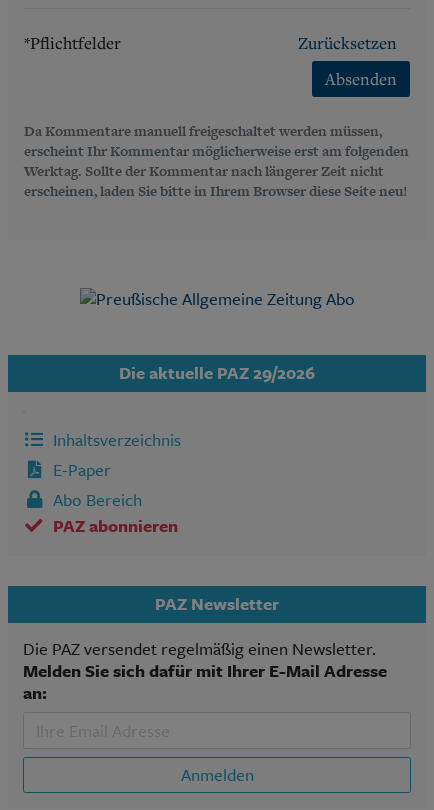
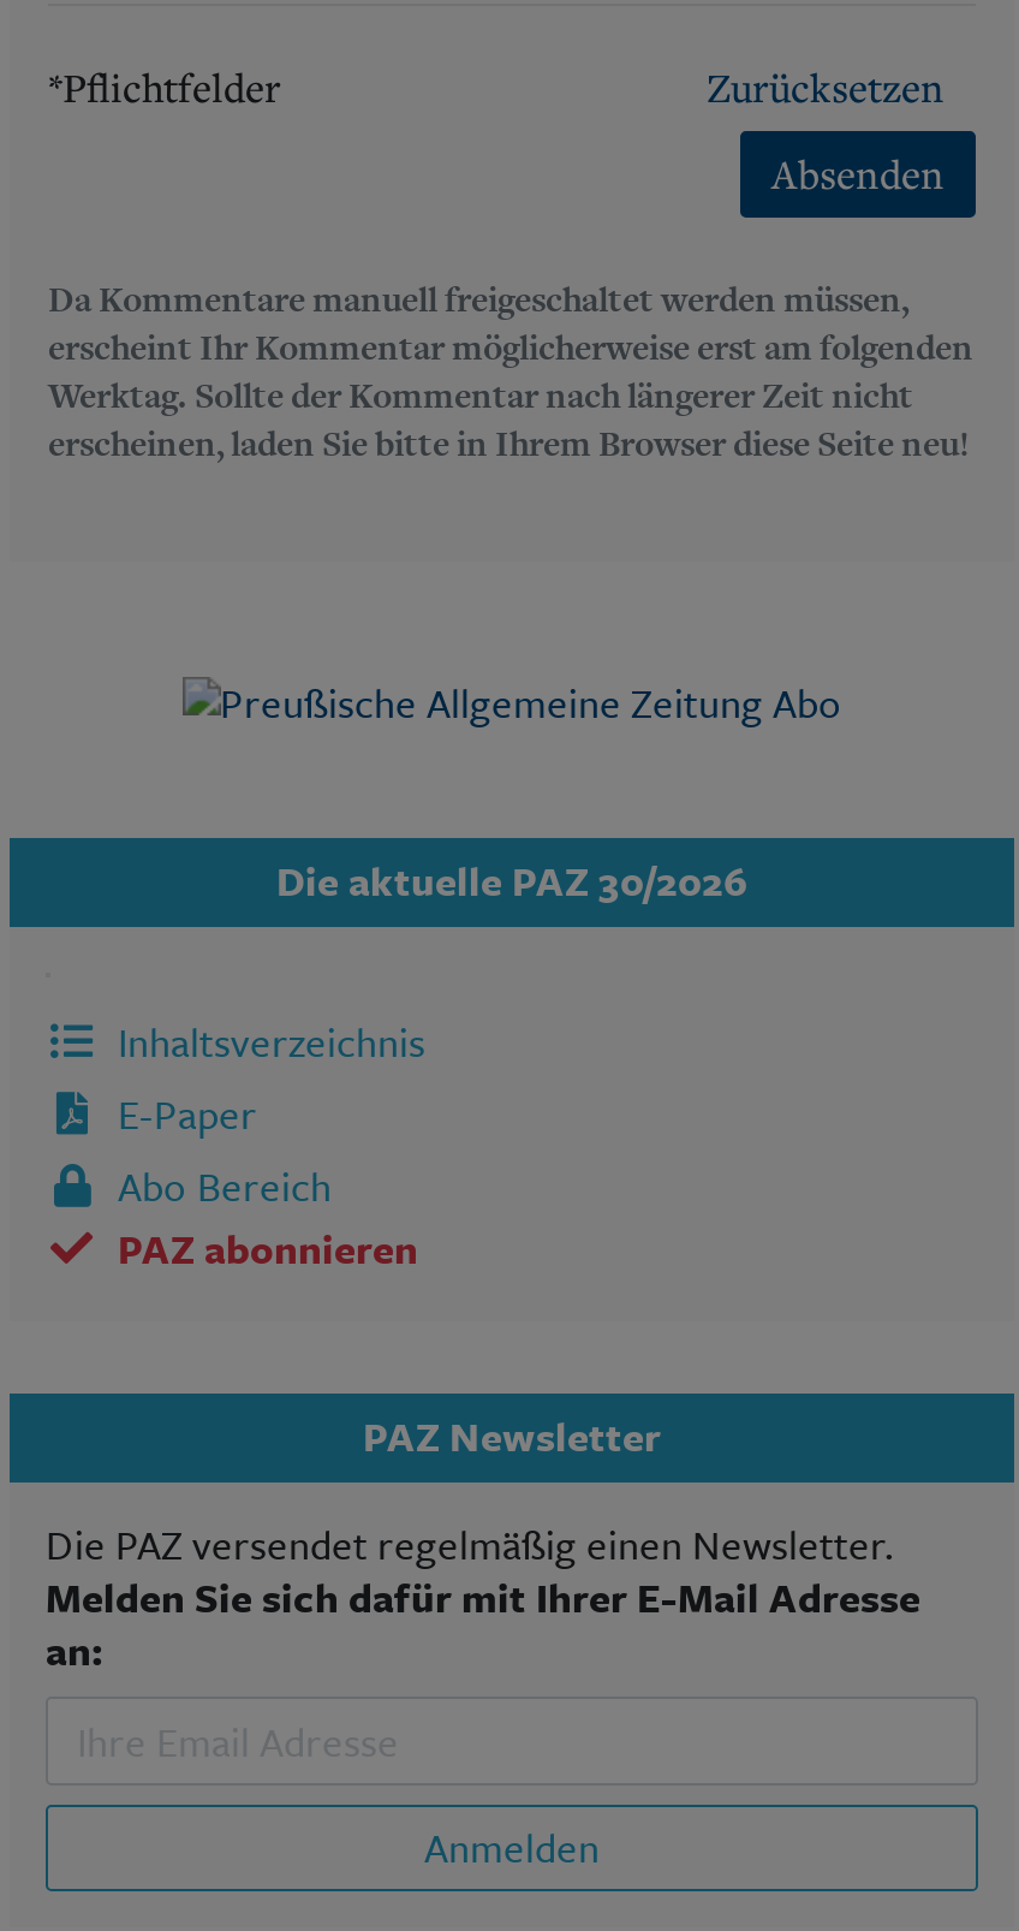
- Die aktuelle PAZ 29/2026
+ Die aktuelle PAZ 30/2026
